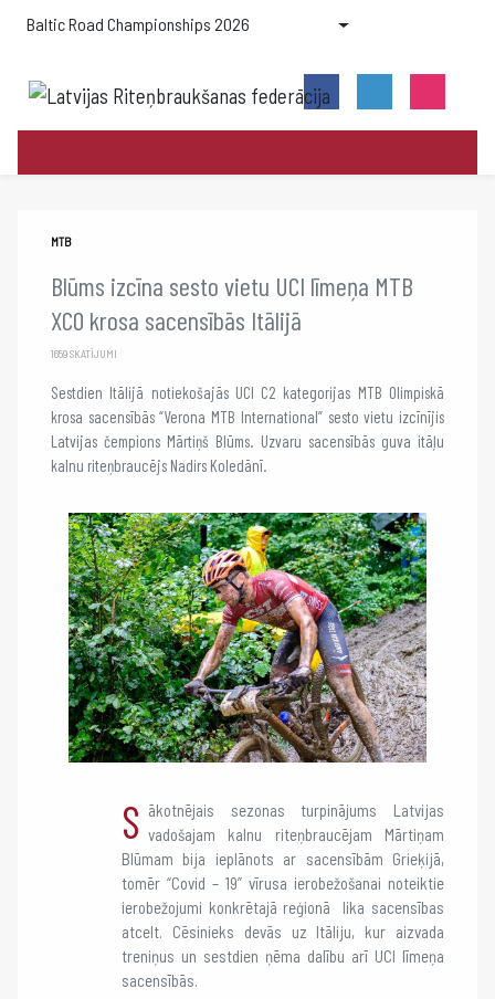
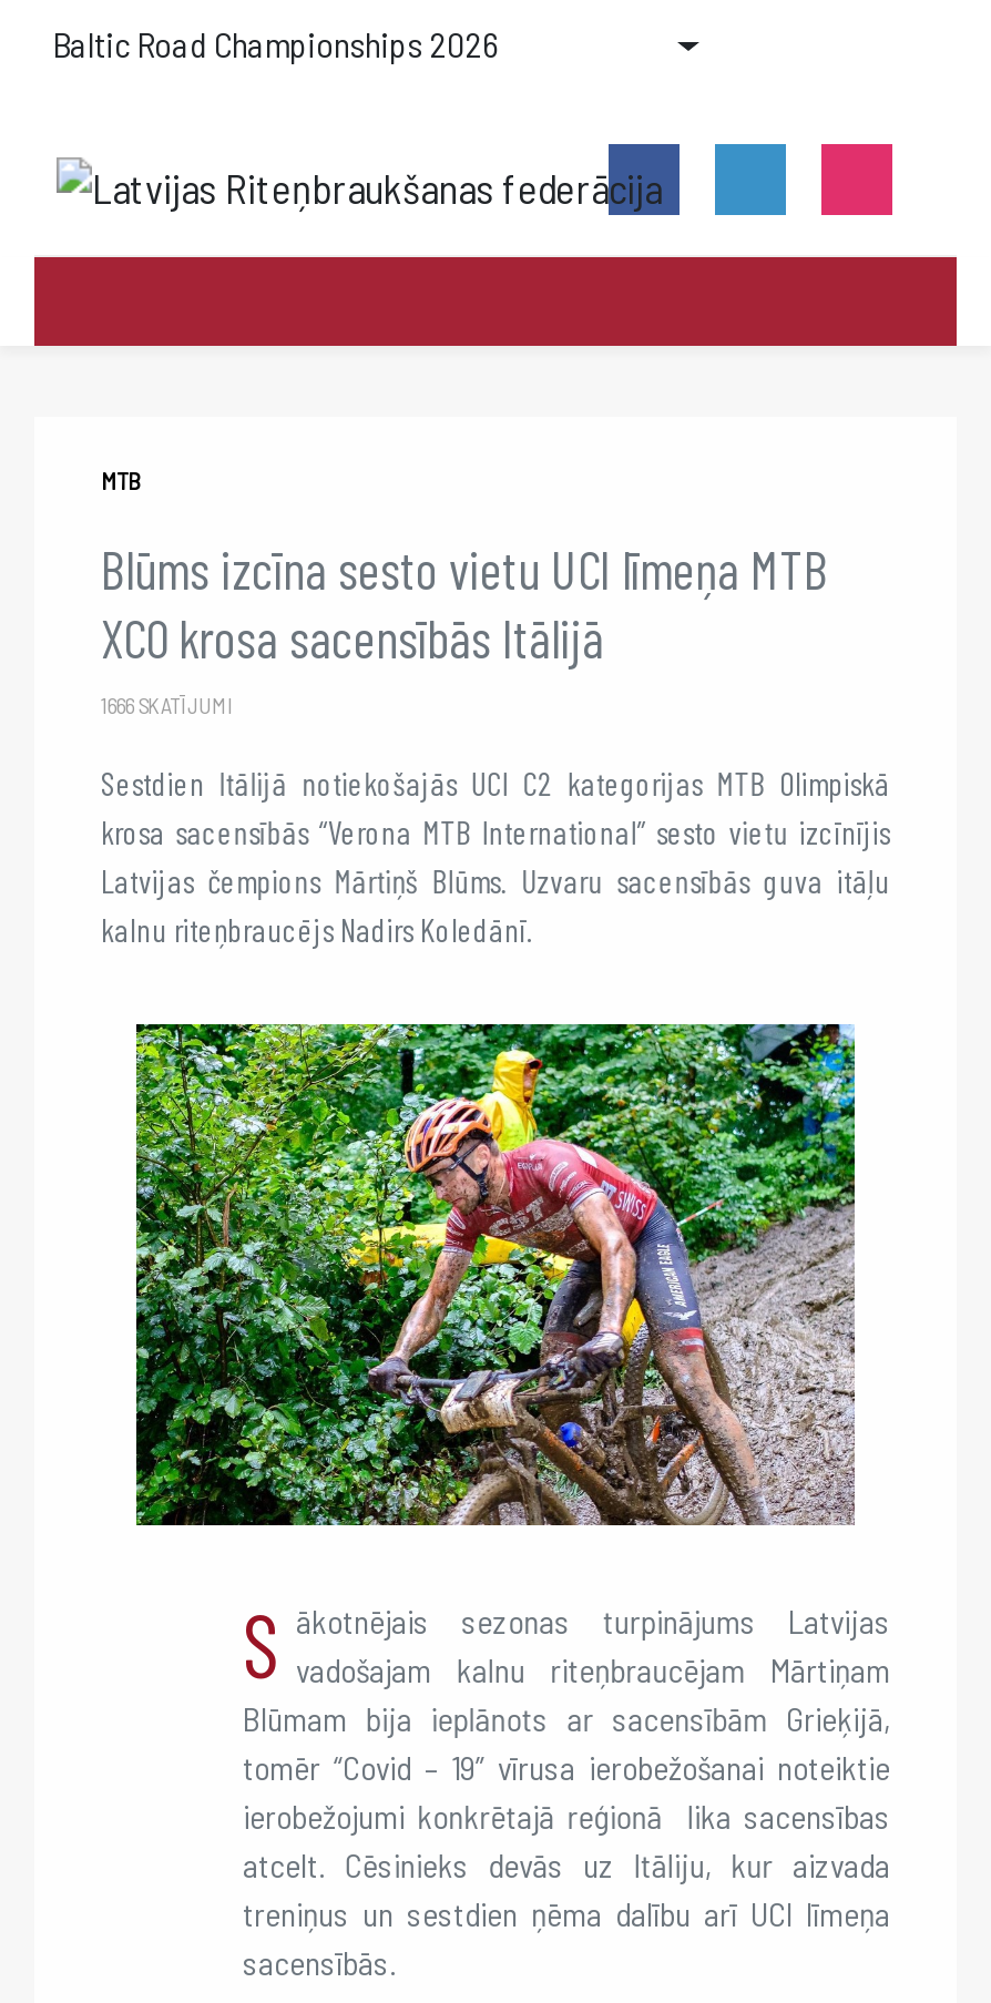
- 1659 SKATĪJUMI
+ 1666 SKATĪJUMI
